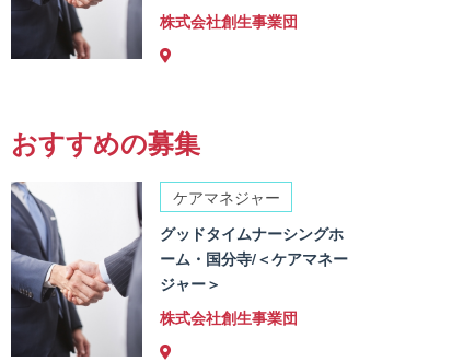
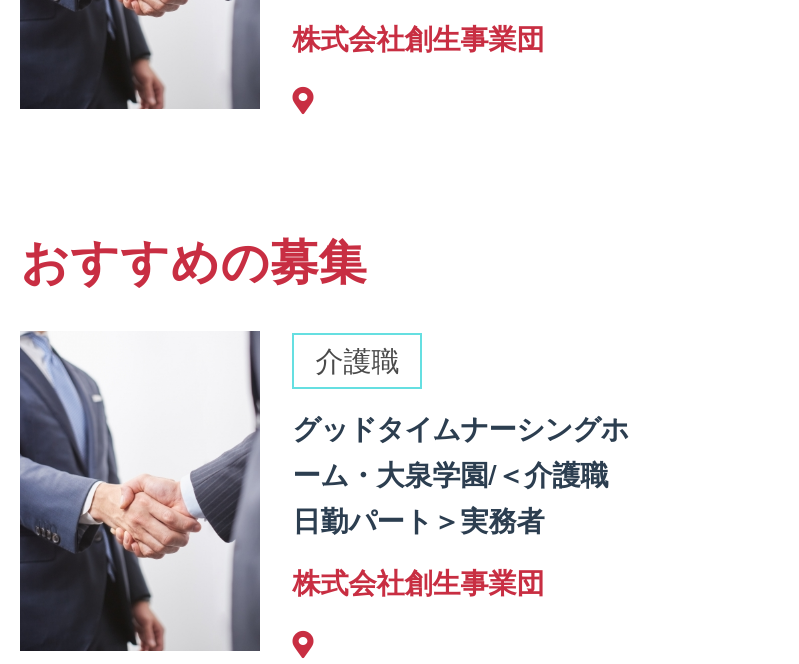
- ケアマネジャー
+ 介護職

- ーム・国分寺/＜ケアマネー
- ジャー＞
+ ーム・大泉学園/＜介護職
+ 日勤パート＞実務者
